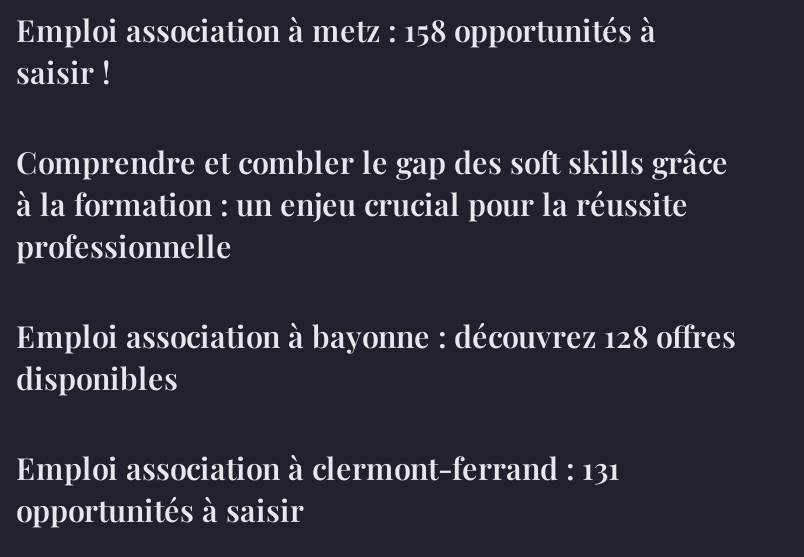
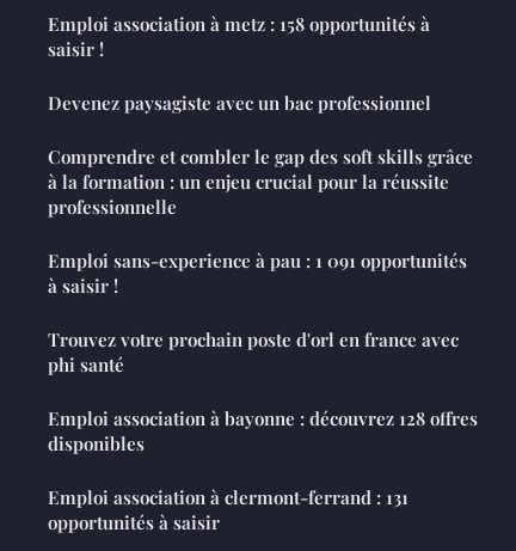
+ Devenez paysagiste avec un bac professionnel

+ Emploi sans-experience à pau : 1 091 opportunités
+ à saisir !
+ Trouvez votre prochain poste d'orl en france avec
+ phi santé
